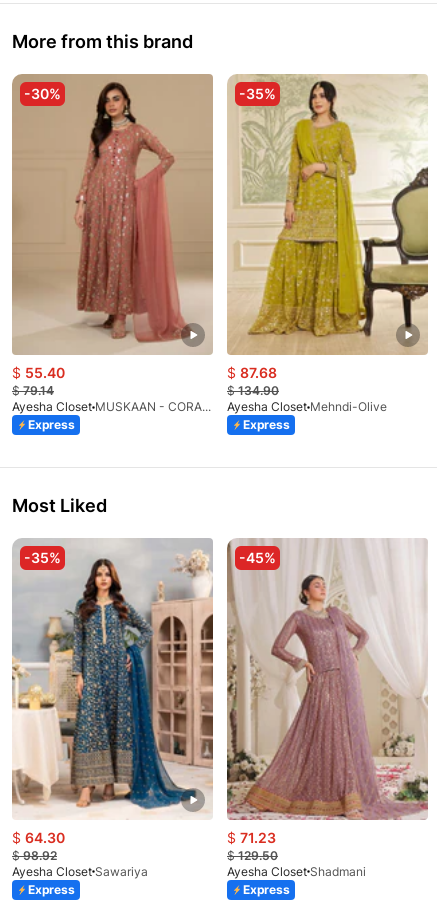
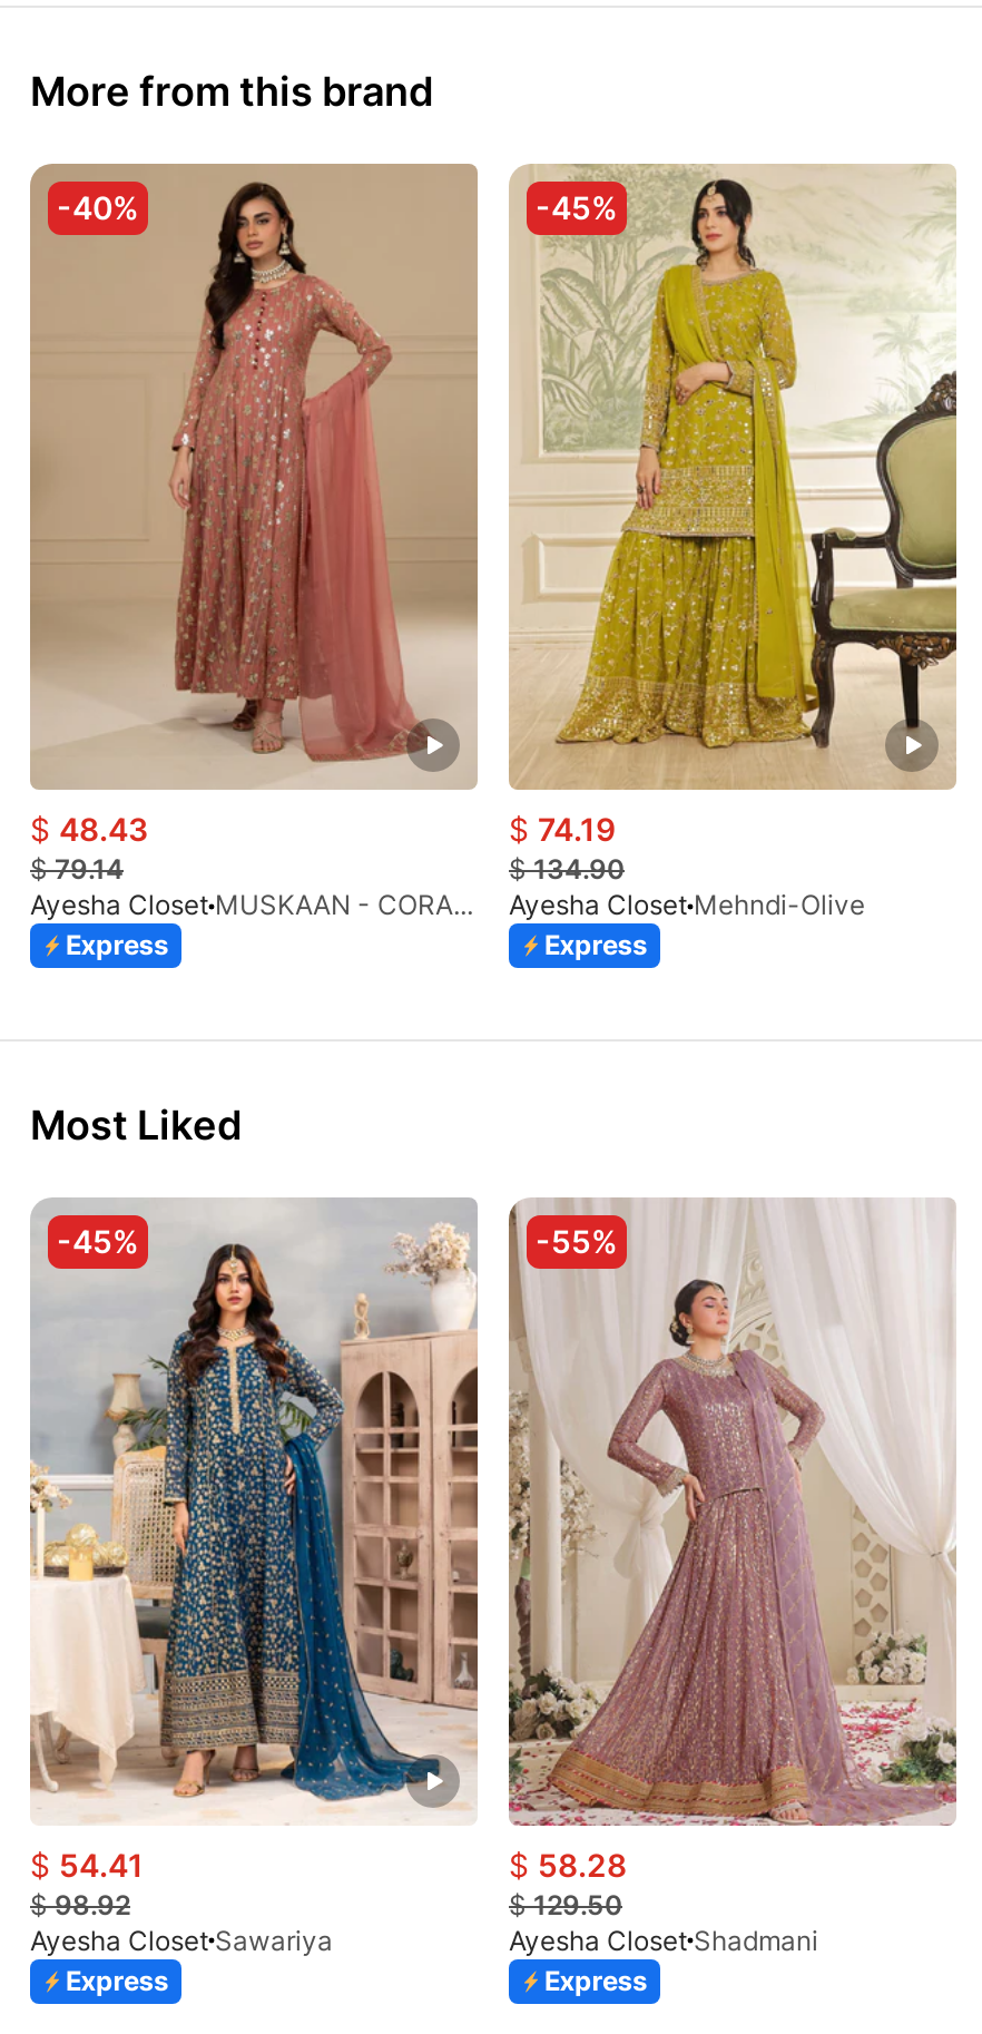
- -30%
+ -40%

- -35%
+ -45%

- $ 55.40
+ $ 48.43

- $ 87.68
+ $ 74.19

- -35%
+ -45%

- -45%
+ -55%

- $ 64.30
+ $ 54.41

- $ 71.23
+ $ 58.28
